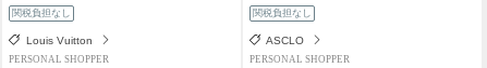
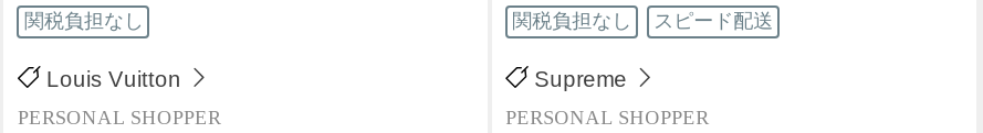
- ASCLO
+ スピード配送
+ Supreme
